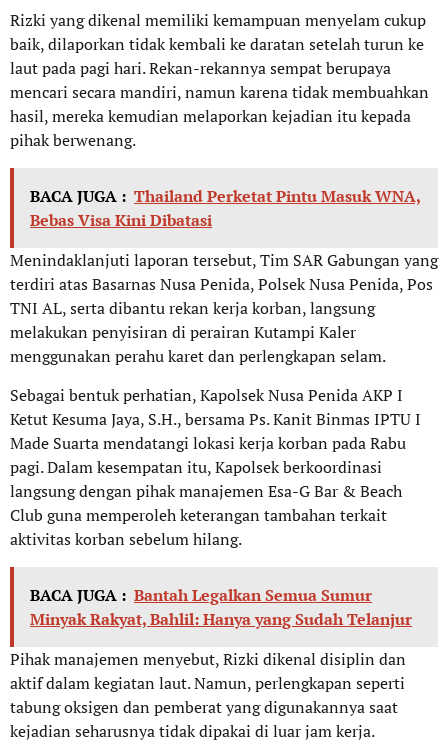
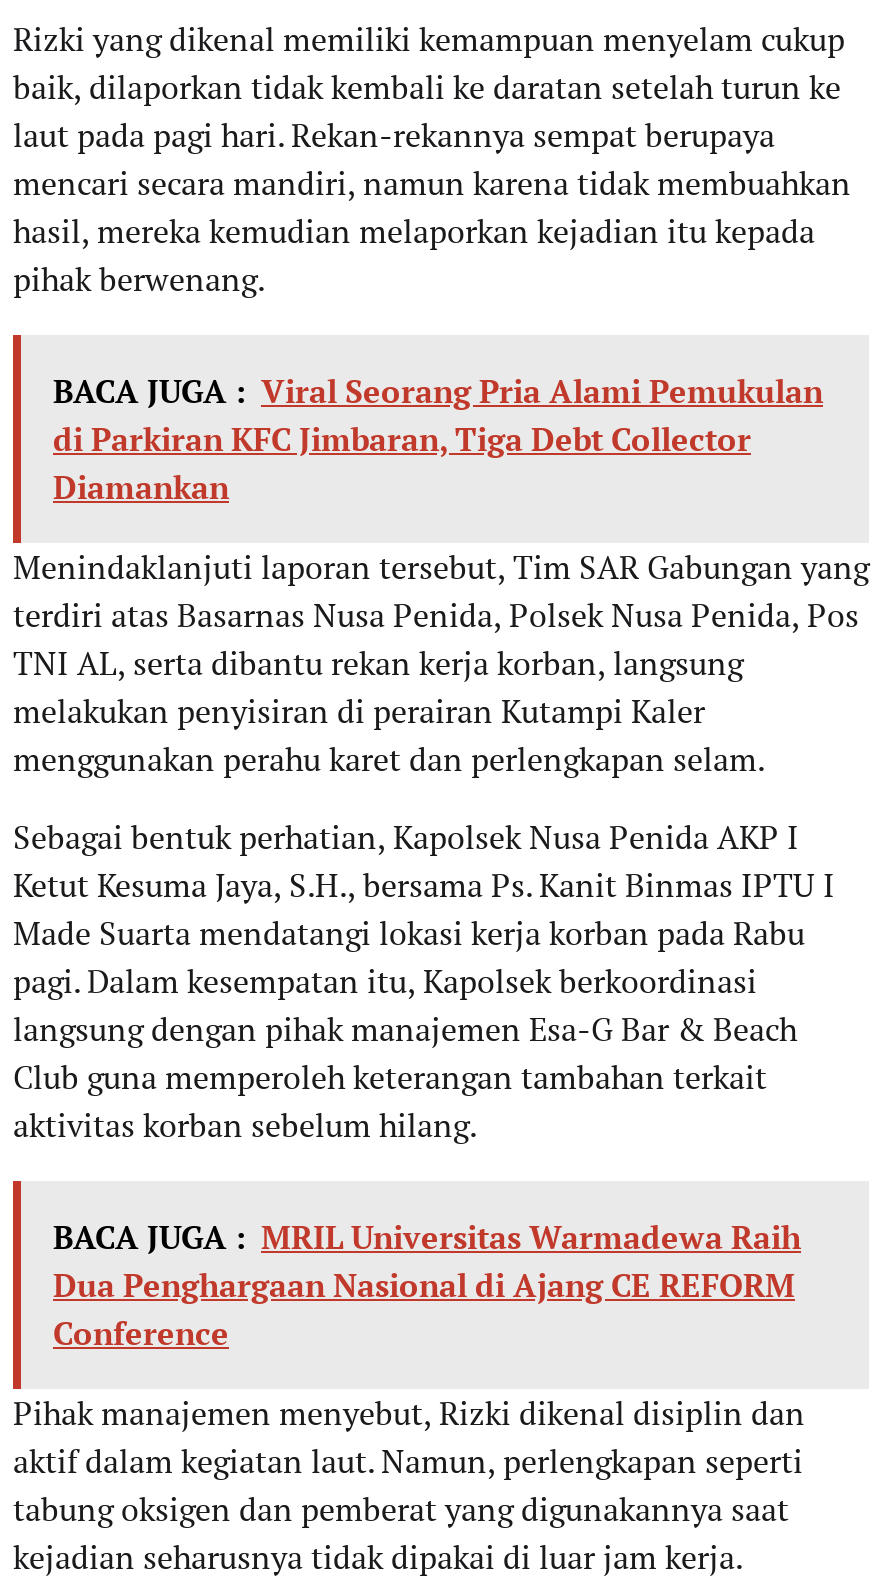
- BACA JUGA : Thailand Perketat Pintu Masuk WNA,
- Bebas Visa Kini Dibatasi
+ BACA JUGA : Viral Seorang Pria Alami Pemukulan
+ di Parkiran KFC Jimbaran, Tiga Debt Collector
+ Diamankan

- BACA JUGA : Bantah Legalkan Semua Sumur
- Minyak Rakyat, Bahlil: Hanya yang Sudah Telanjur
+ BACA JUGA : MRIL Universitas Warmadewa Raih
+ Dua Penghargaan Nasional di Ajang CE REFORM
+ Conference
